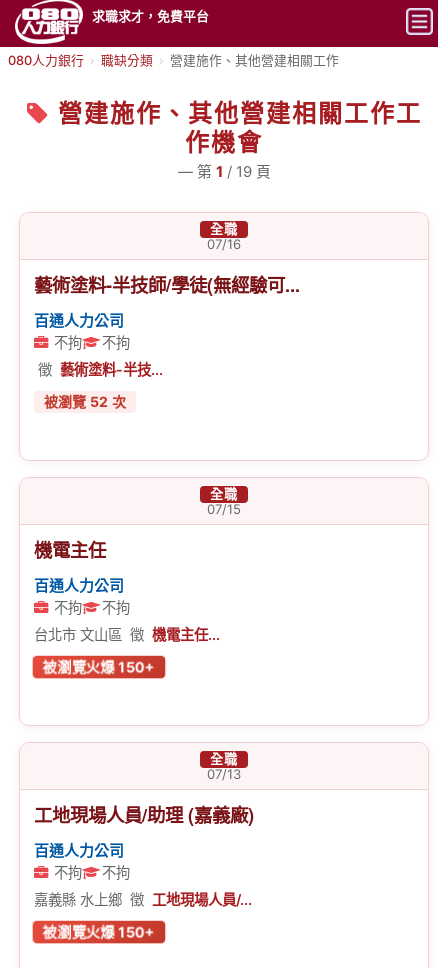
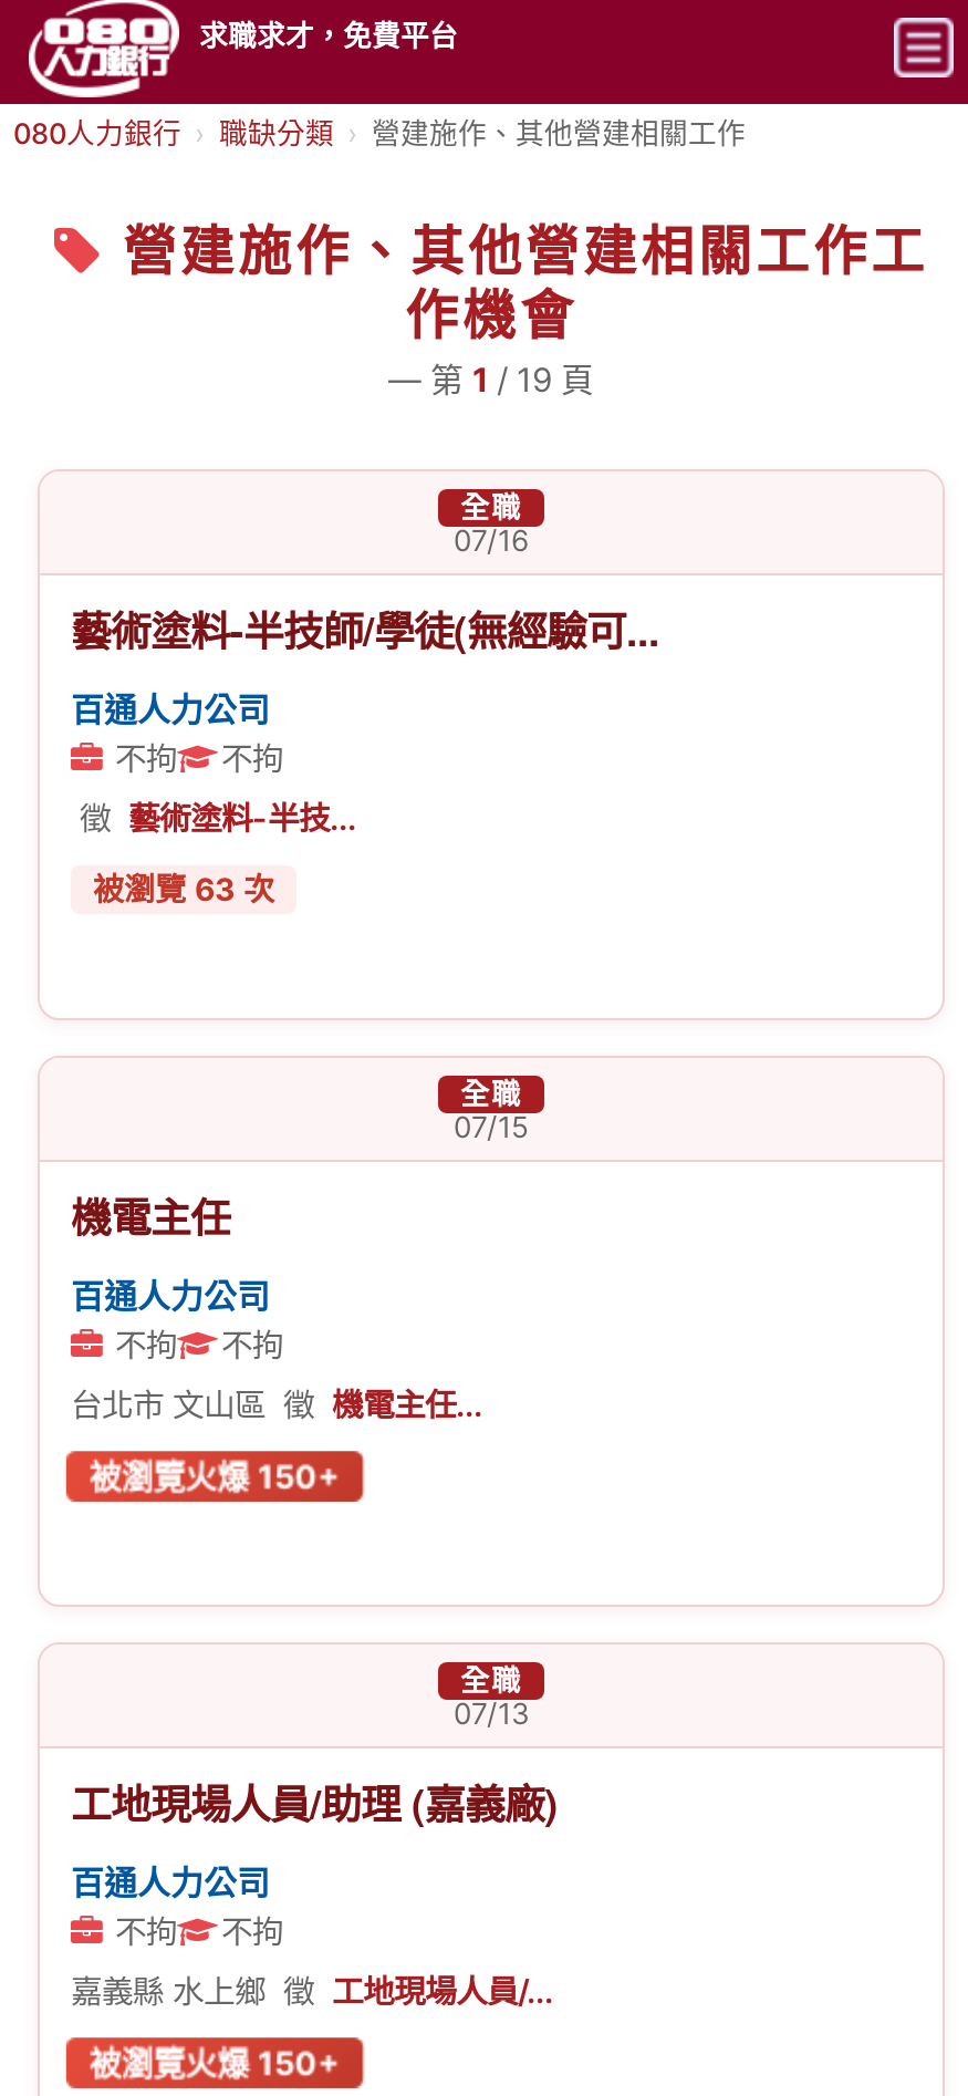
- 被瀏覽52次
+ 被瀏覽63次
